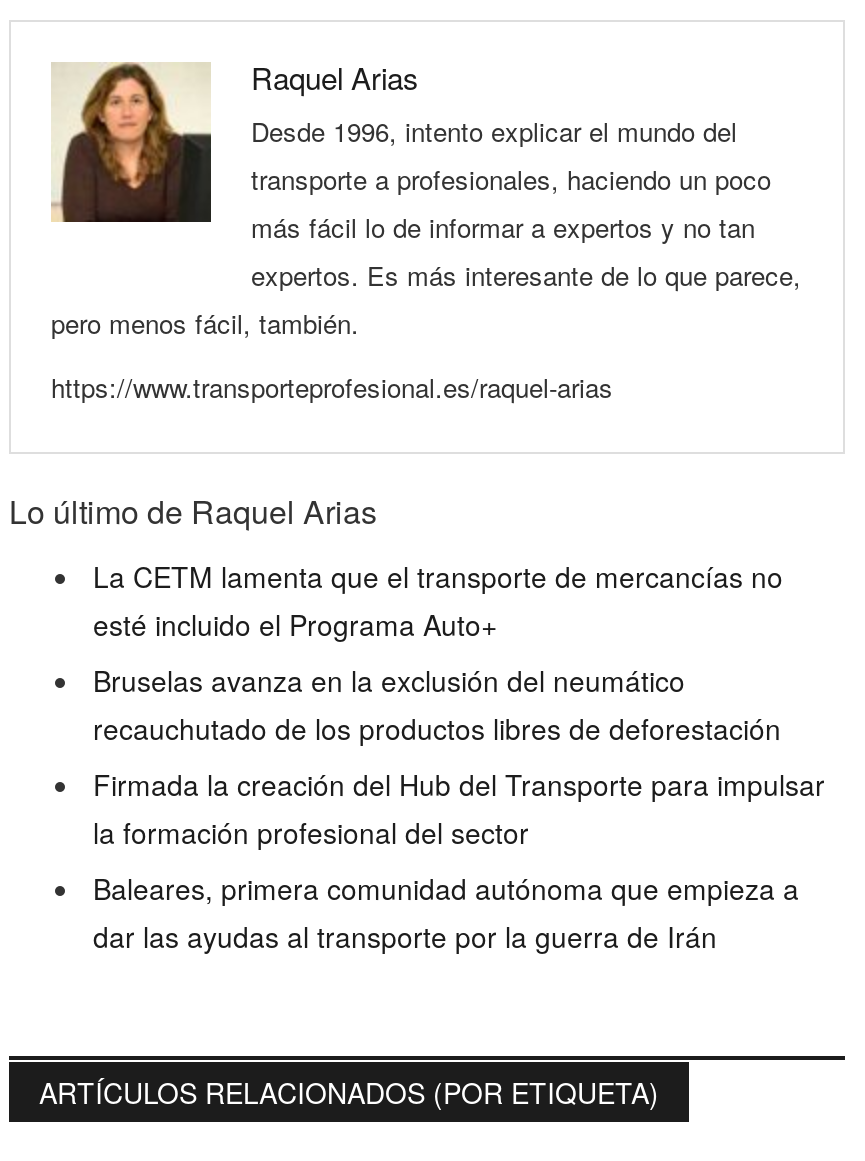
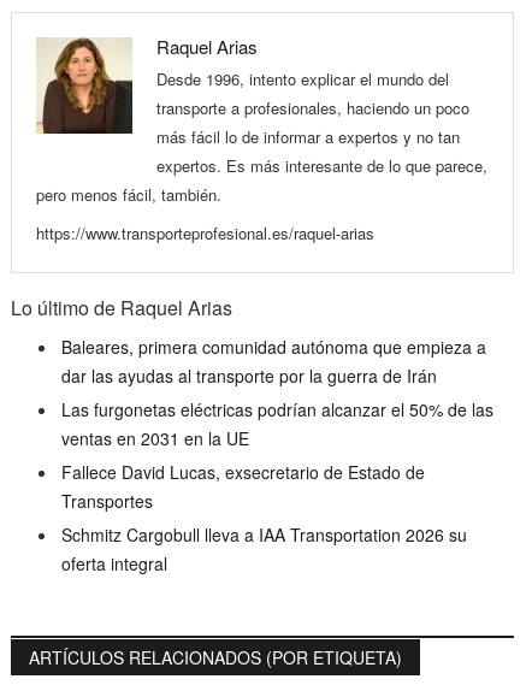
- La CETM lamenta que el transporte de mercancías no
- esté incluido el Programa Auto+
- Bruselas avanza en la exclusión del neumático
- recauchutado de los productos libres de deforestación
- Firmada la creación del Hub del Transporte para impulsar
- la formación profesional del sector

moved up: Baleares, primera comunidad autónoma que empieza a | dar las ayudas al transporte por la guerra de Irán

+ Las furgonetas eléctricas podrían alcanzar el 50% de las
+ ventas en 2031 en la UE
+ Fallece David Lucas, exsecretario de Estado de
+ Transportes
+ Schmitz Cargobull lleva a IAA Transportation 2026 su
+ oferta integral
